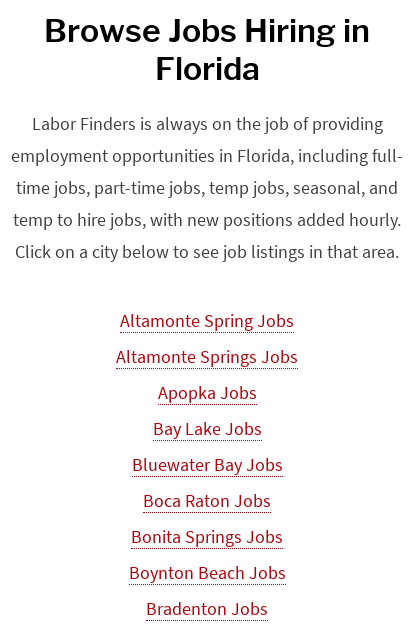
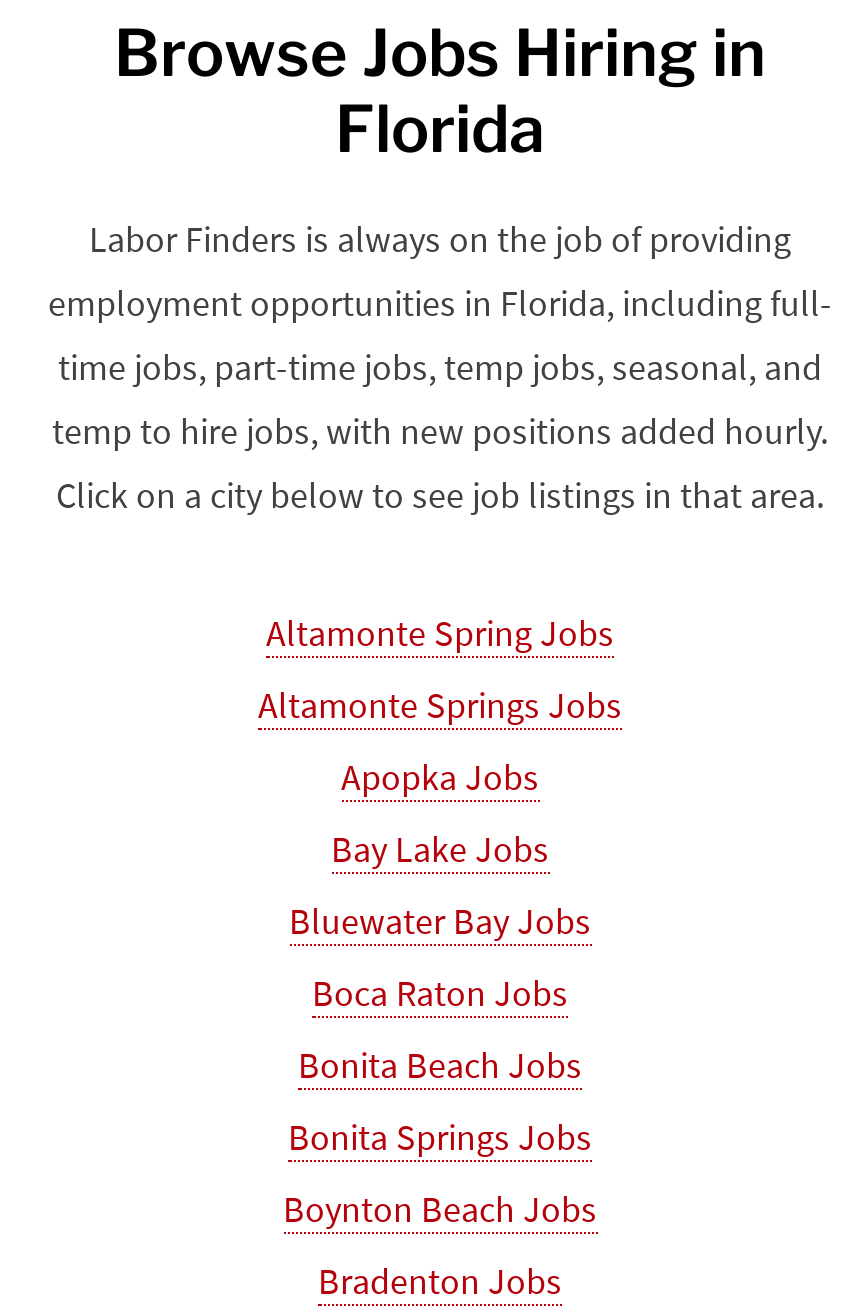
+ Bonita Beach Jobs
